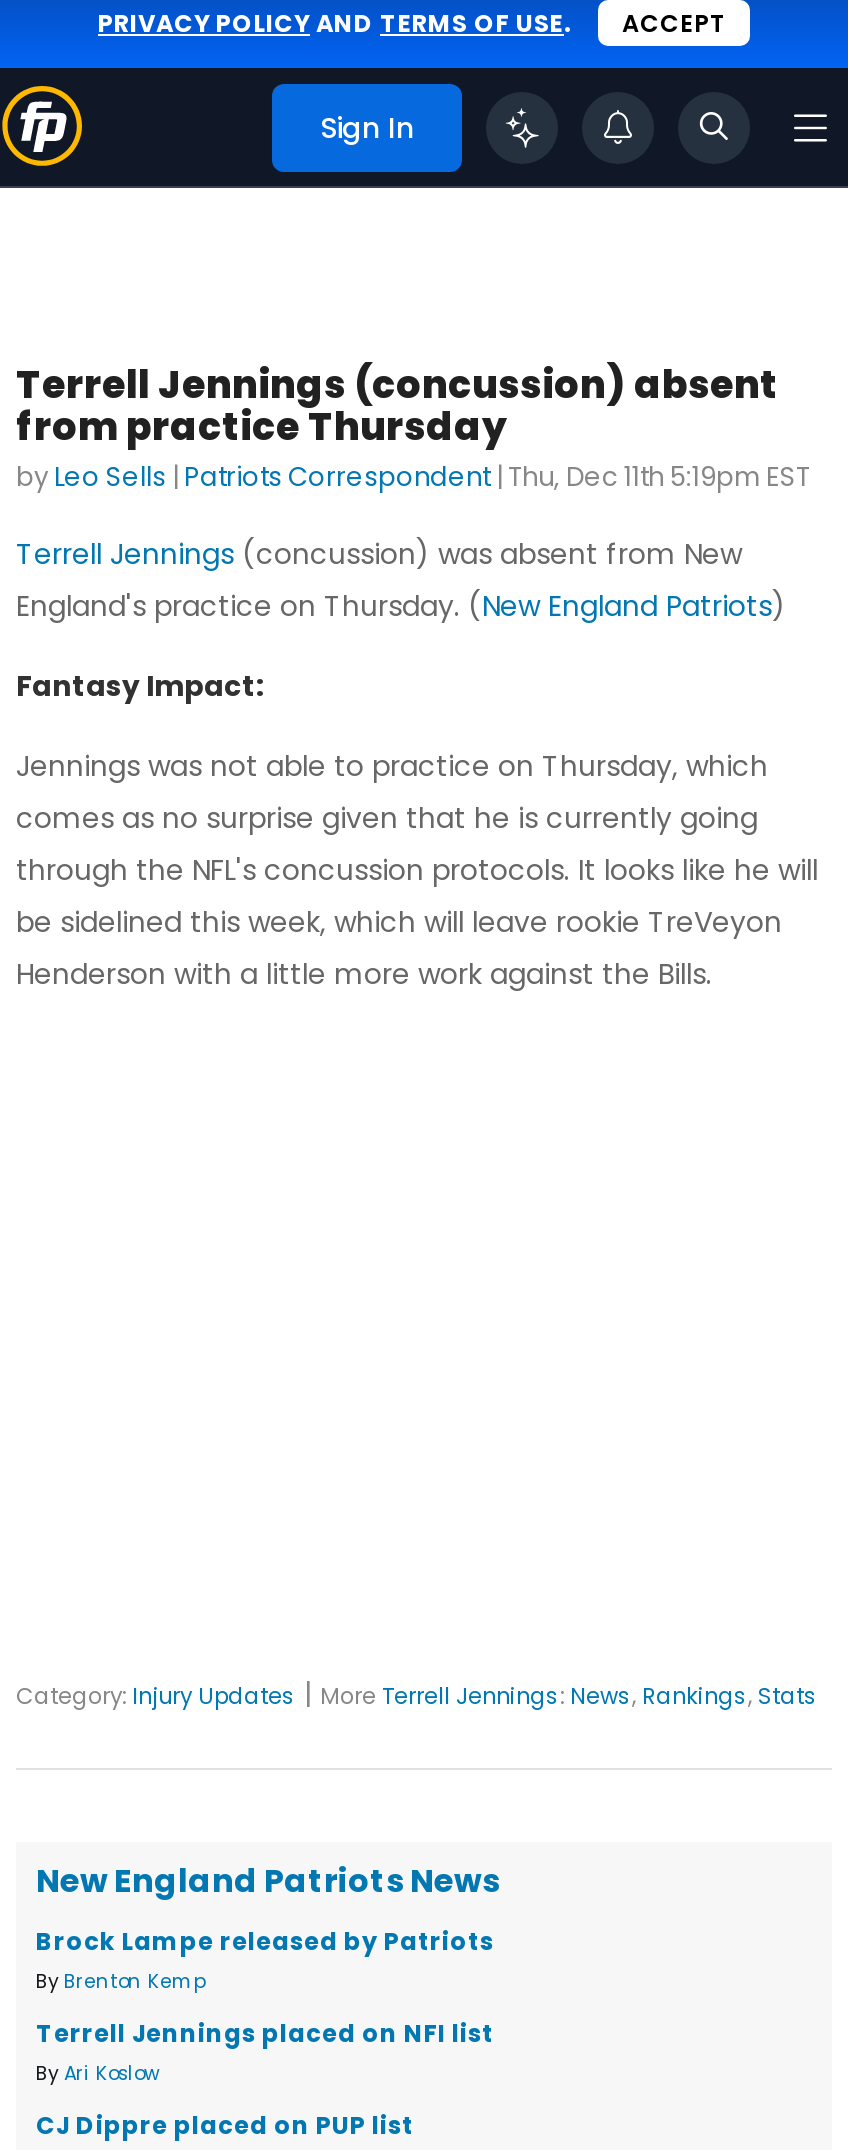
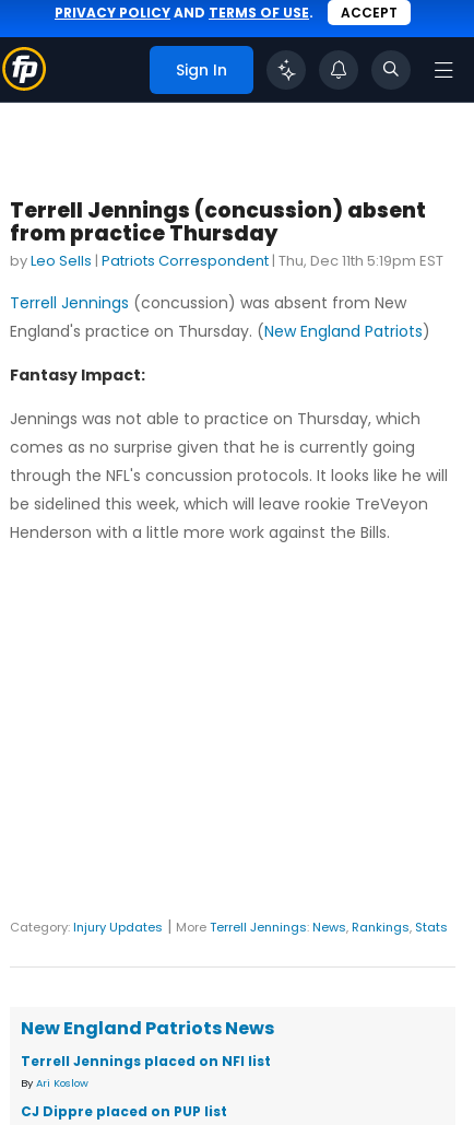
- Brock Lampe released by Patriots
- By Brenton Kemp
